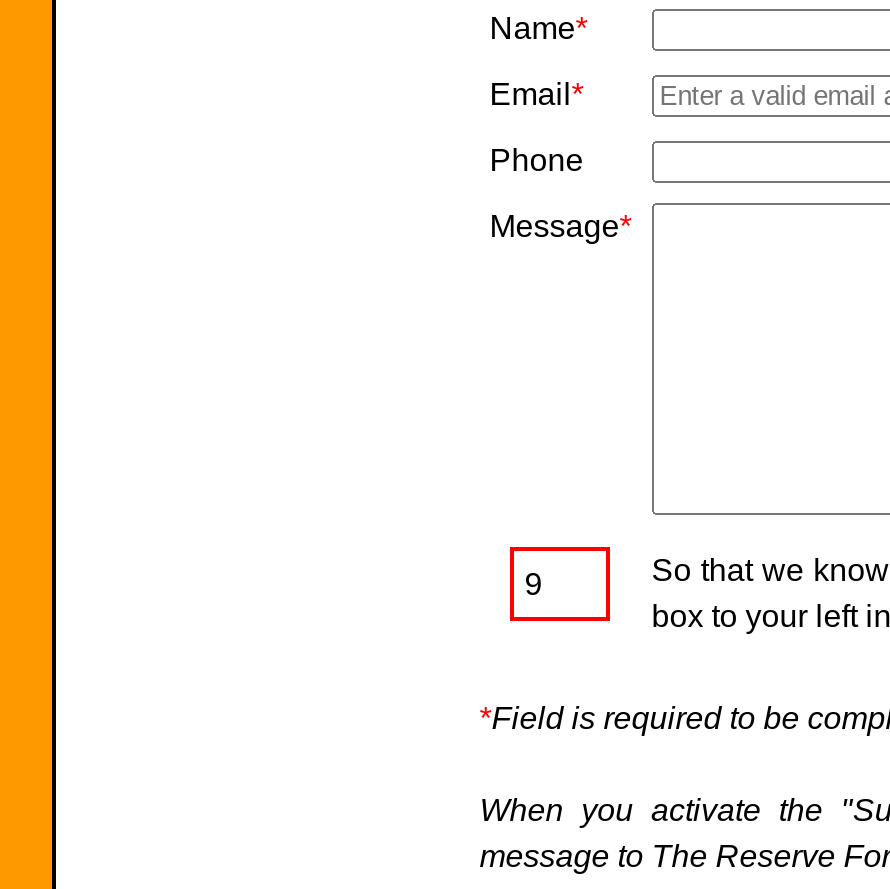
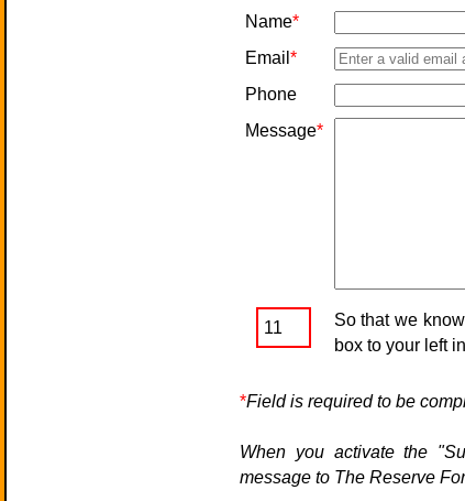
- 9
+ 11
